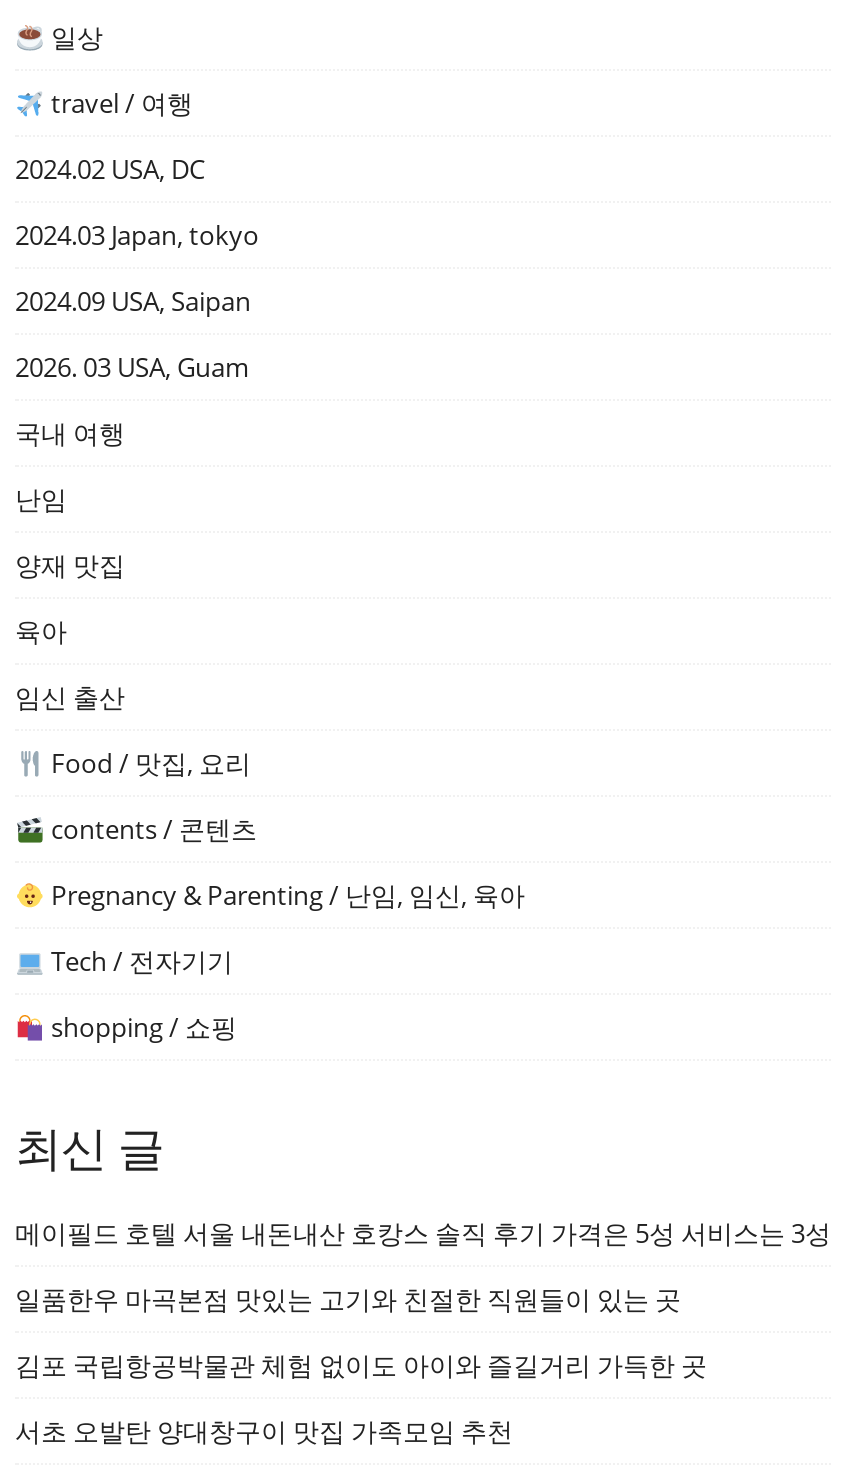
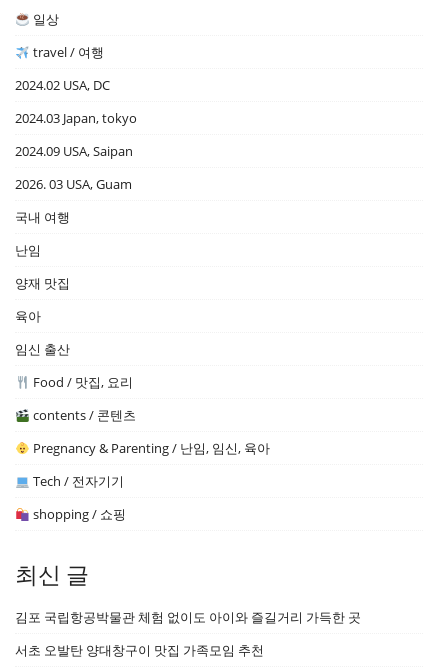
- 메이필드 호텔 서울 내돈내산 호캉스 솔직 후기 가격은 5성 서비스는 3성
- 일품한우 마곡본점 맛있는 고기와 친절한 직원들이 있는 곳
